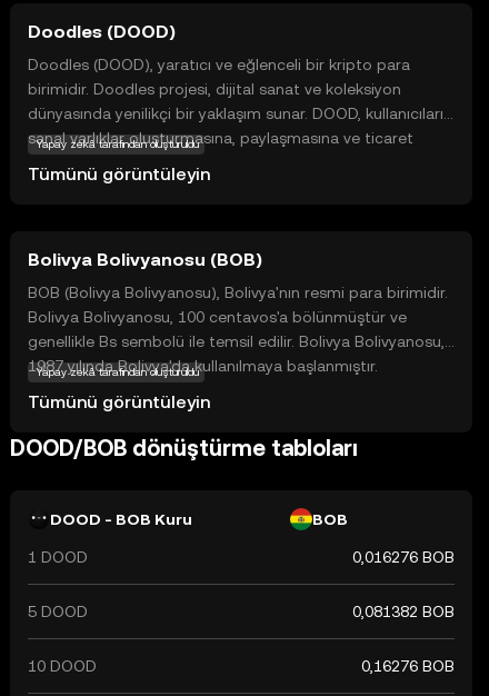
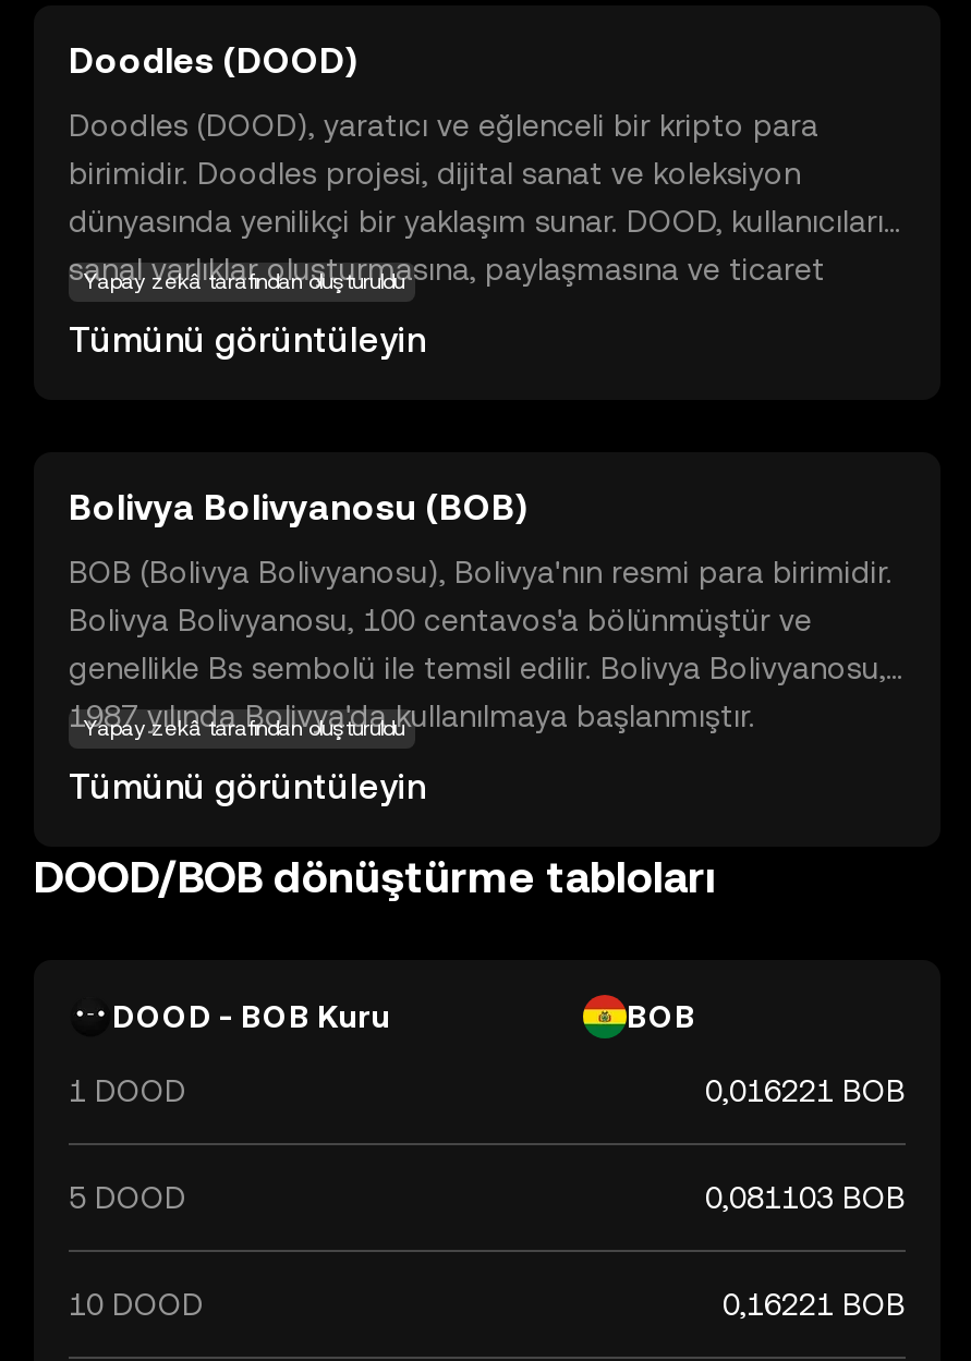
- 0,016276 BOB
+ 0,016221 BOB

- 0,081382 BOB
+ 0,081103 BOB

- 0,16276 BOB
+ 0,16221 BOB
